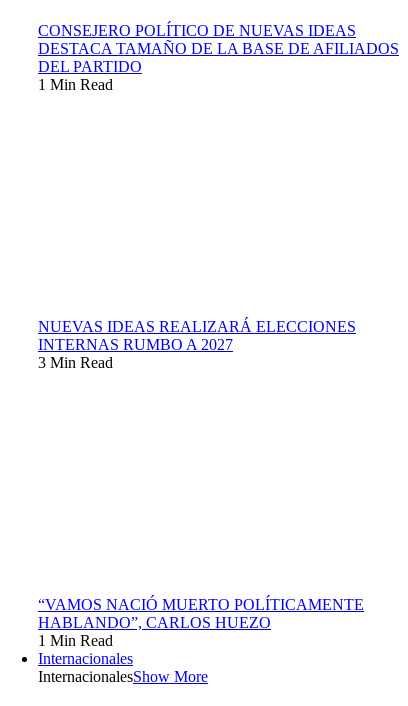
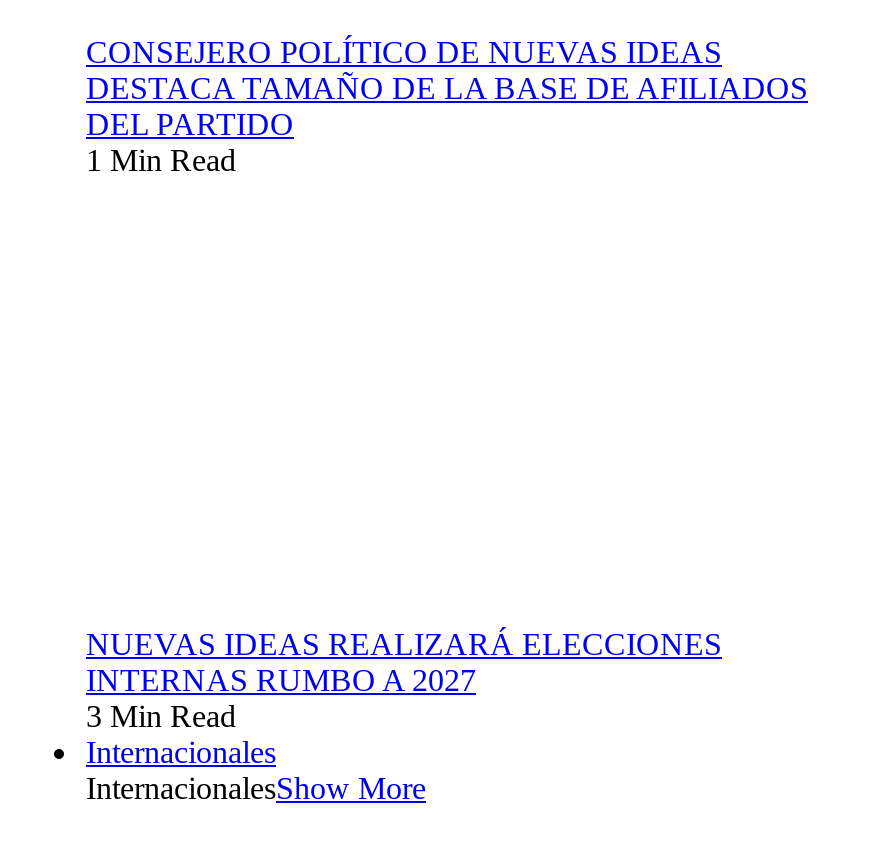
- “VAMOS NACIÓ MUERTO POLÍTICAMENTE
- HABLANDO”, CARLOS HUEZO
- 1 Min Read
